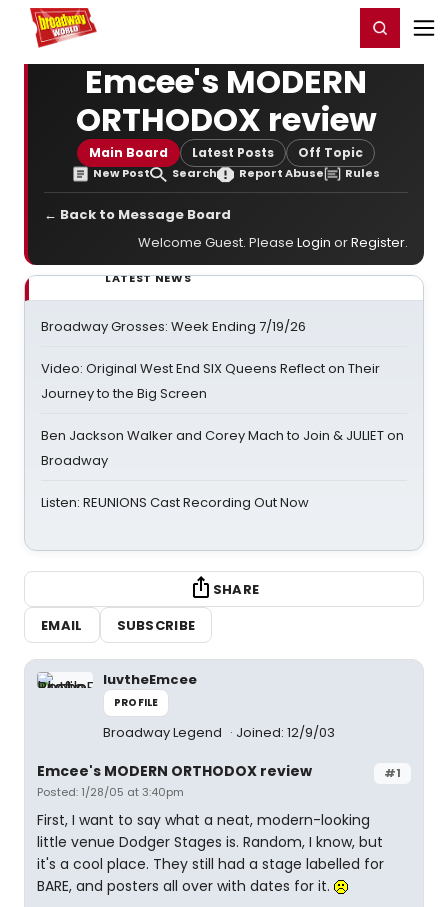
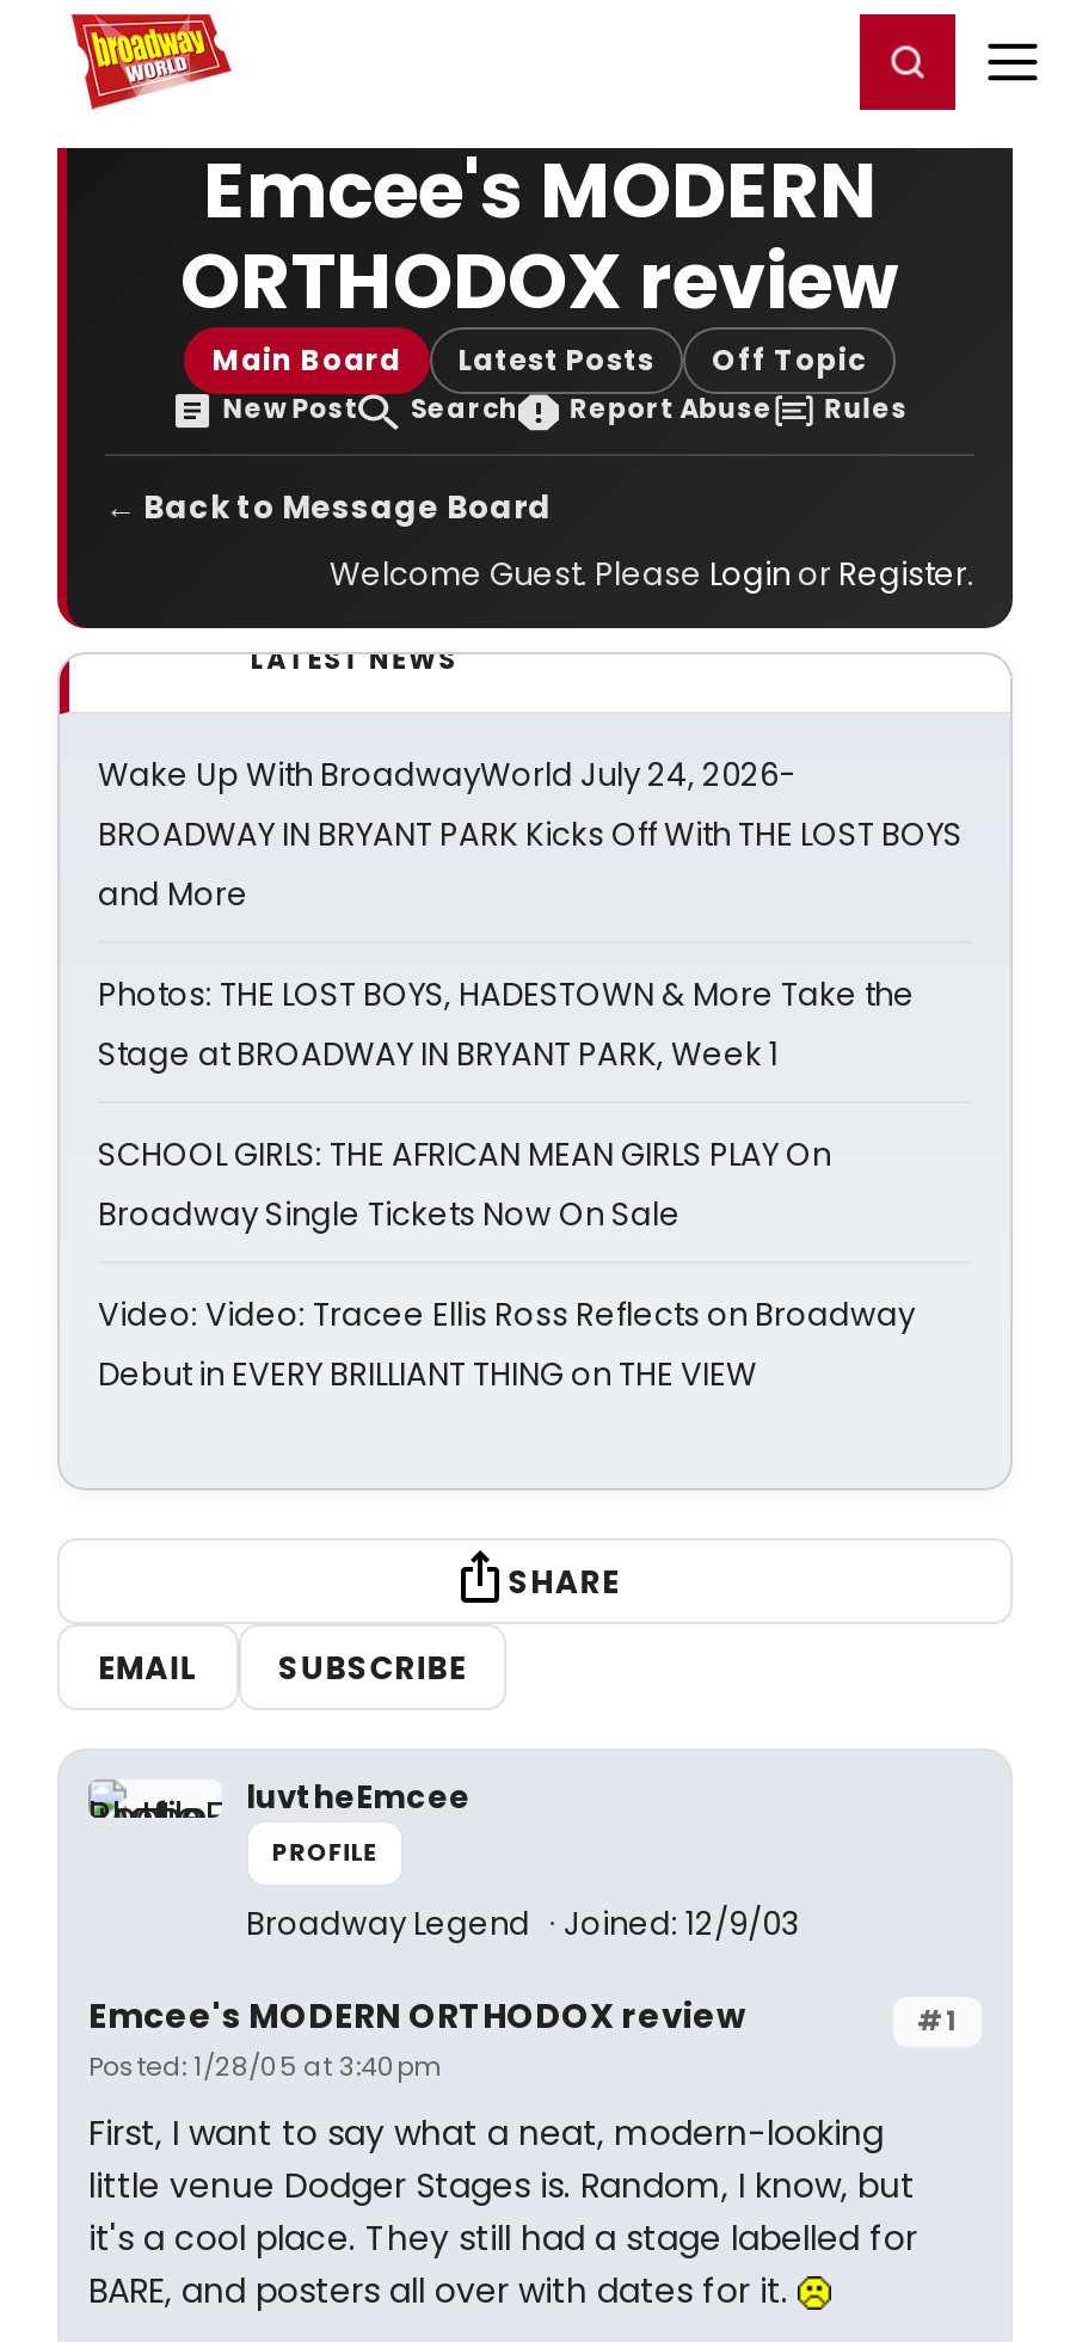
- Broadway Grosses: Week Ending 7/19/26
+ Wake Up With BroadwayWorld July 24, 2026-
+ BROADWAY IN BRYANT PARK Kicks Off With THE LOST BOYS
+ and More

- Video: Original West End SIX Queens Reflect on Their
- Journey to the Big Screen
+ Photos: THE LOST BOYS, HADESTOWN & More Take the
+ Stage at BROADWAY IN BRYANT PARK, Week 1

- Ben Jackson Walker and Corey Mach to Join & JULIET on
- Broadway
+ SCHOOL GIRLS: THE AFRICAN MEAN GIRLS PLAY On
+ Broadway Single Tickets Now On Sale

- Listen: REUNIONS Cast Recording Out Now
+ Video: Video: Tracee Ellis Ross Reflects on Broadway
+ Debut in EVERY BRILLIANT THING on THE VIEW
